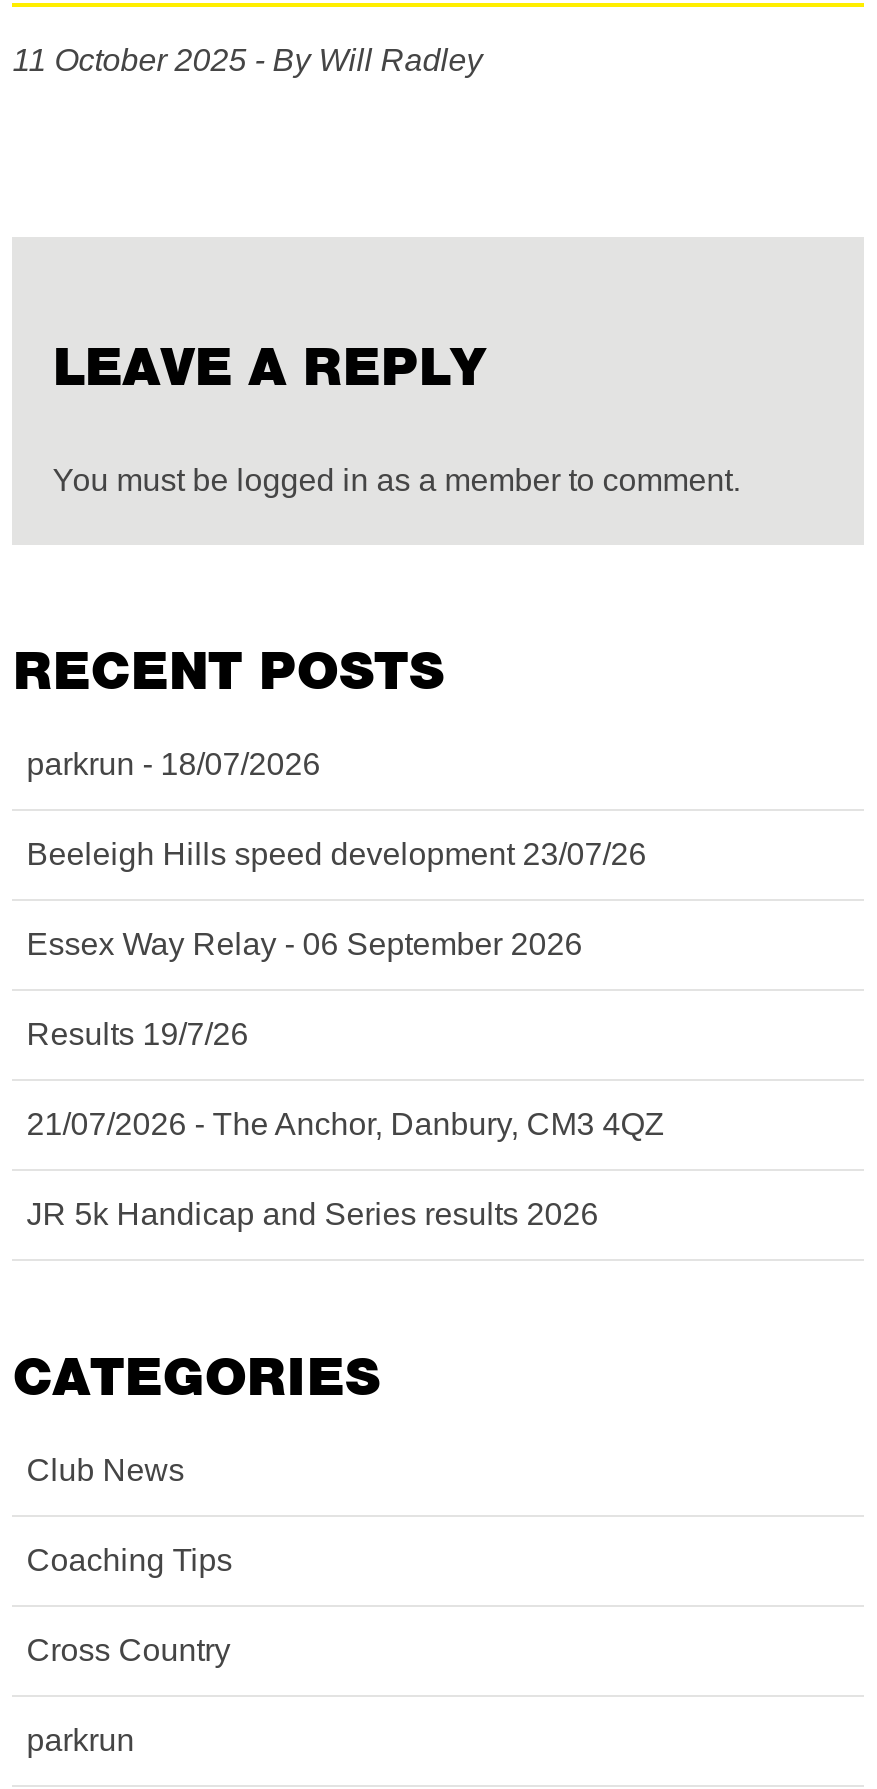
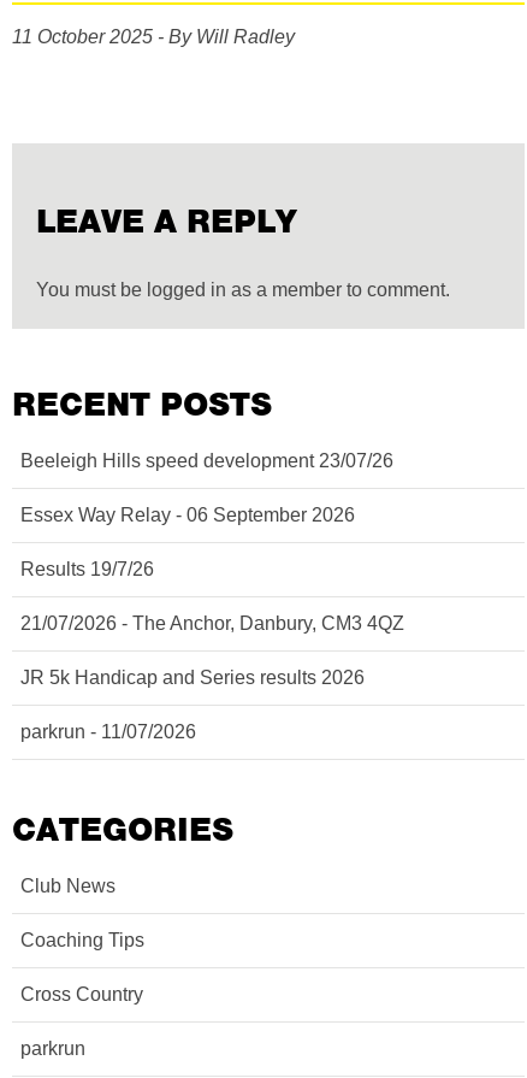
- parkrun - 18/07/2026

moved up: Beeleigh Hills speed development 23/07/26 | Essex Way Relay - 06 September 2026 | Results 19/7/26 | 21/07/2026 - The Anchor, Danbury, CM3 4QZ | JR 5k Handicap and Series results 2026

+ parkrun - 11/07/2026
